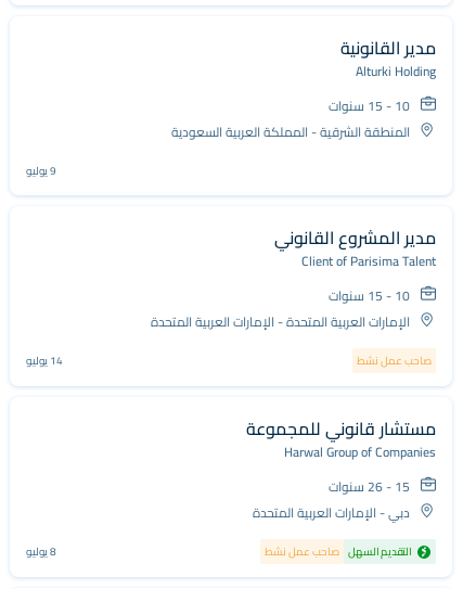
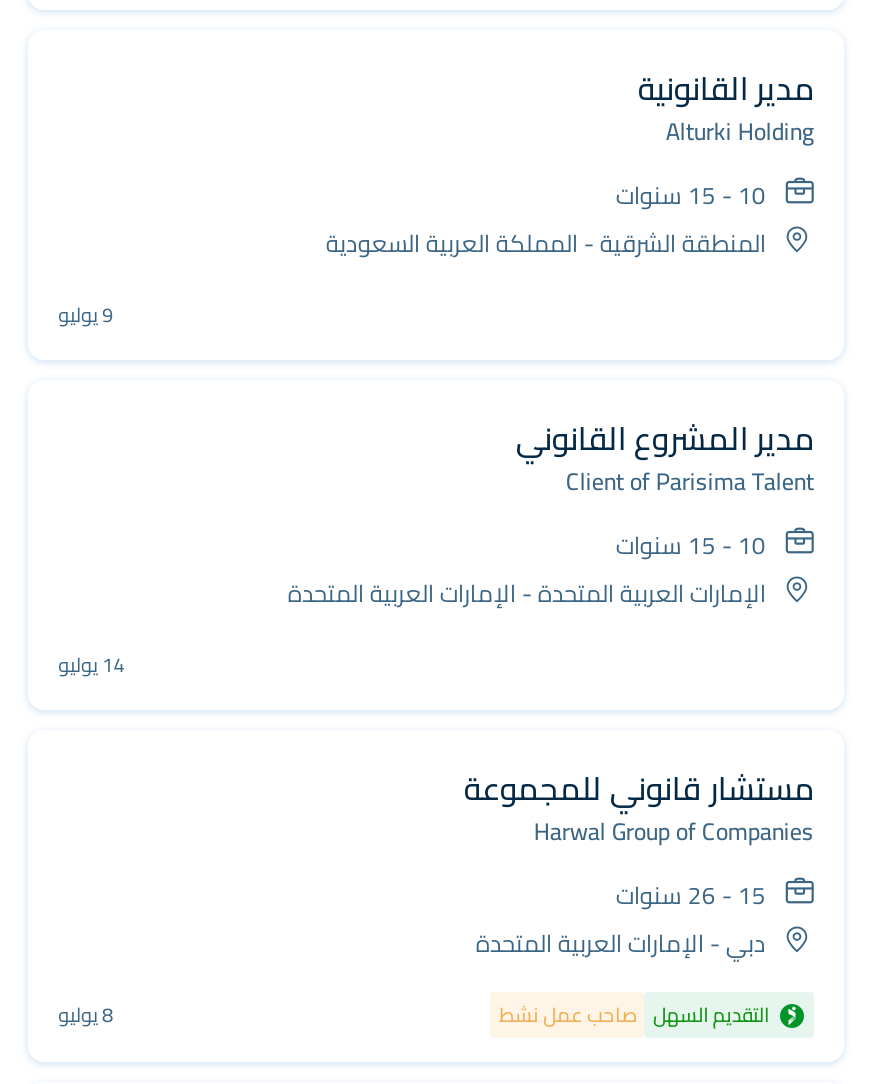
- صاحب عمل نشط
